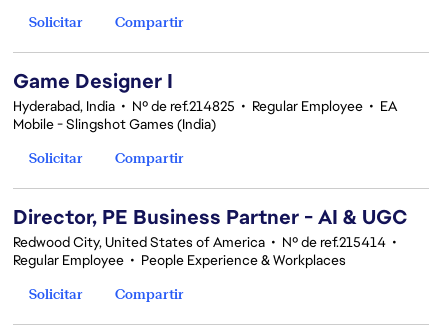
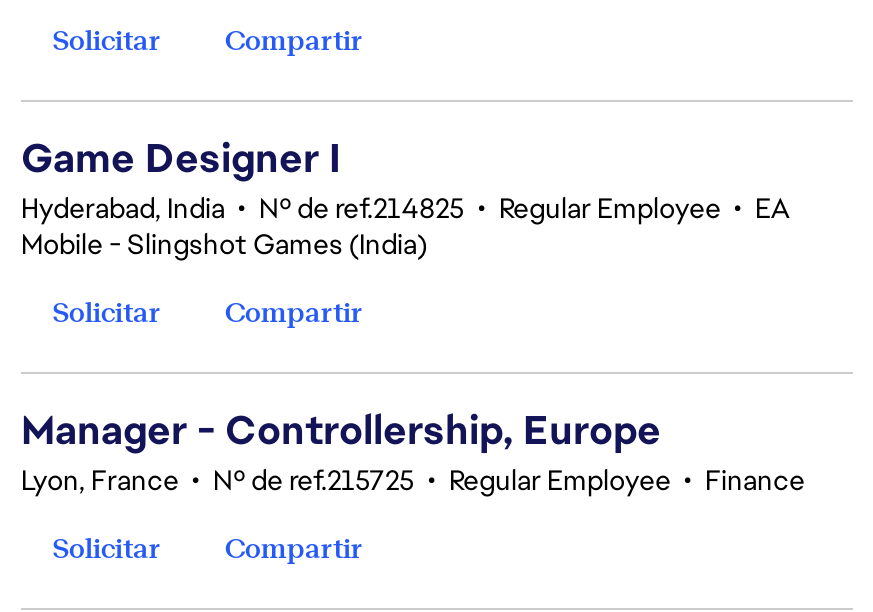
- Director, PE Business Partner - AI & UGC
- Redwood City, United States of America • Nº de ref.215414 •
- Regular Employee • People Experience & Workplaces
+ Manager - Controllership, Europe
+ Lyon, France • Nº de ref.215725 • Regular Employee • Finance
